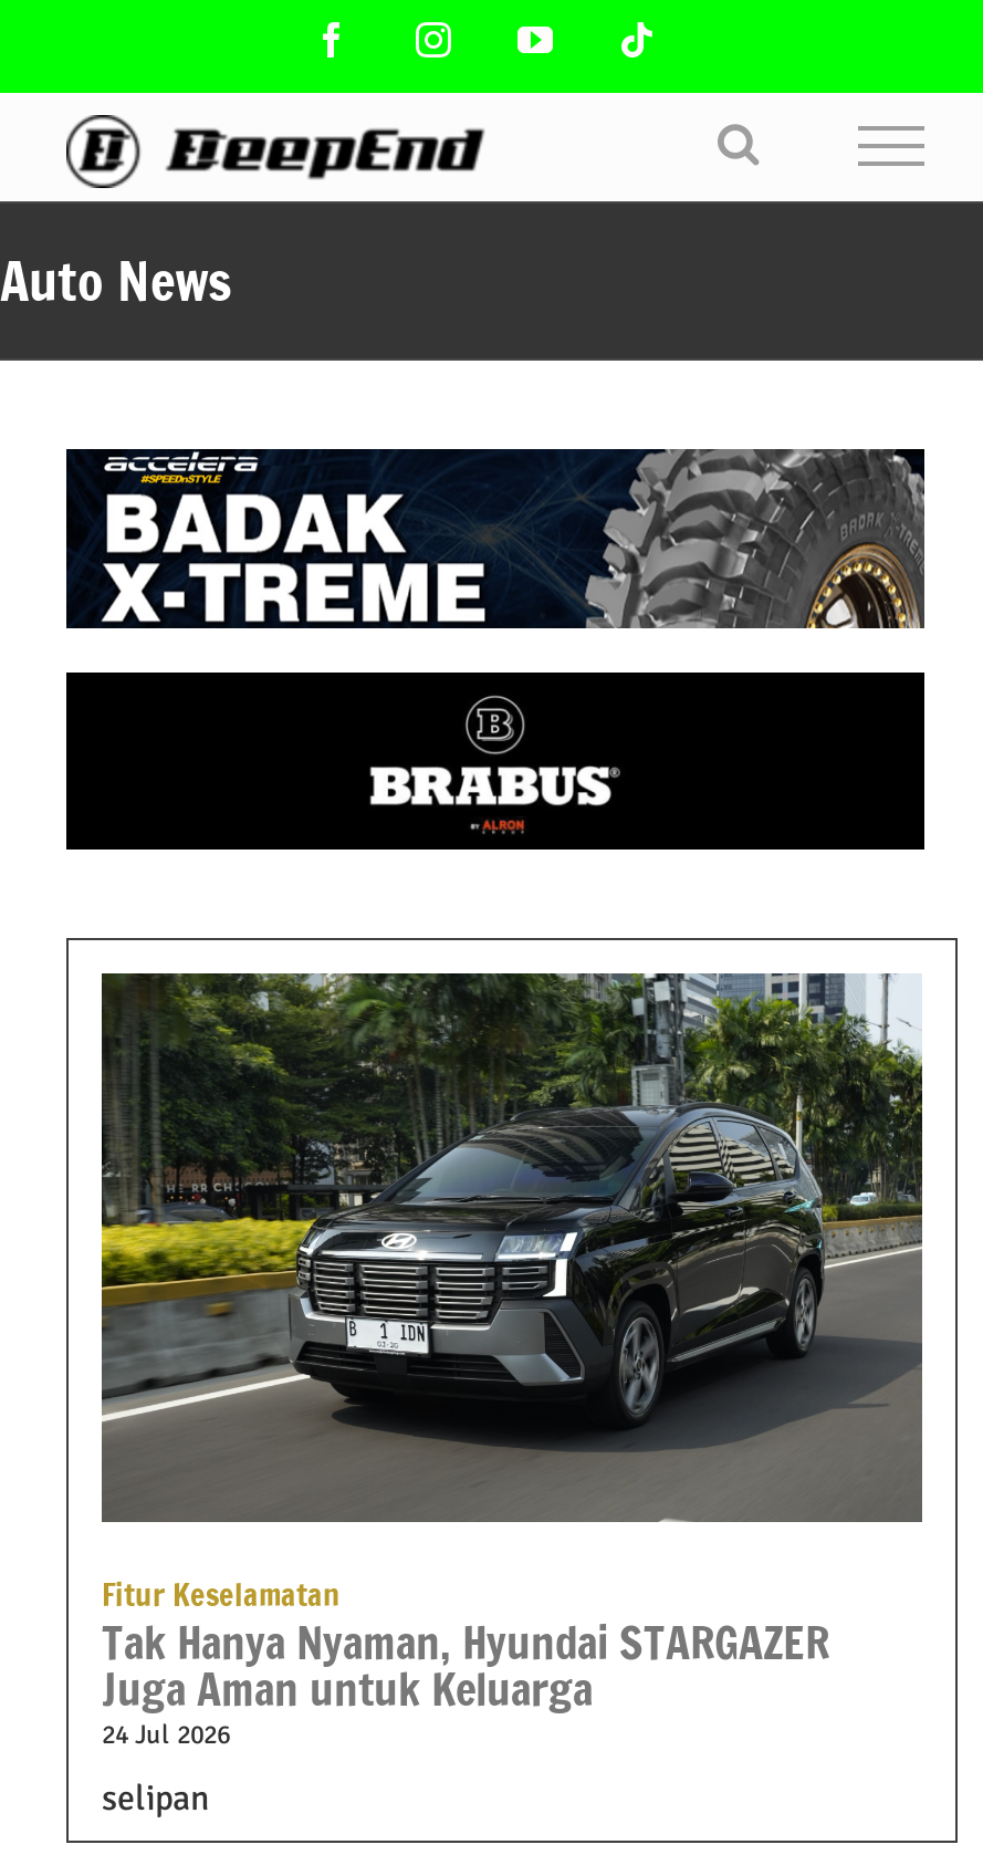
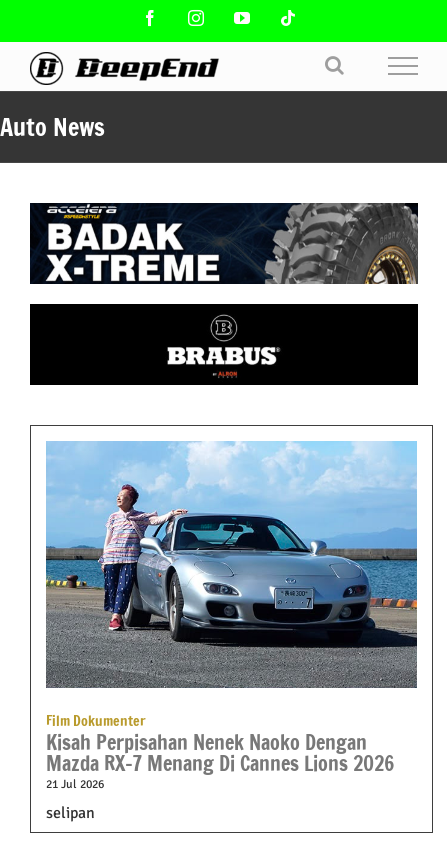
- [image]
- Fitur Keselamatan
- Tak Hanya Nyaman, Hyundai STARGAZER
- Juga Aman untuk Keluarga
- 24 Jul 2026
+ [image]
+ Film Dokumenter
+ Kisah Perpisahan Nenek Naoko Dengan
+ Mazda RX-7 Menang Di Cannes Lions 2026
+ 21 Jul 2026
